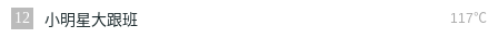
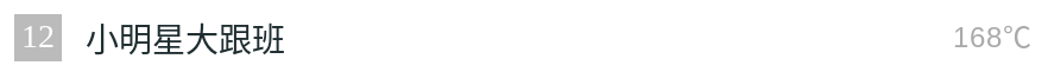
- 117℃
+ 168℃
